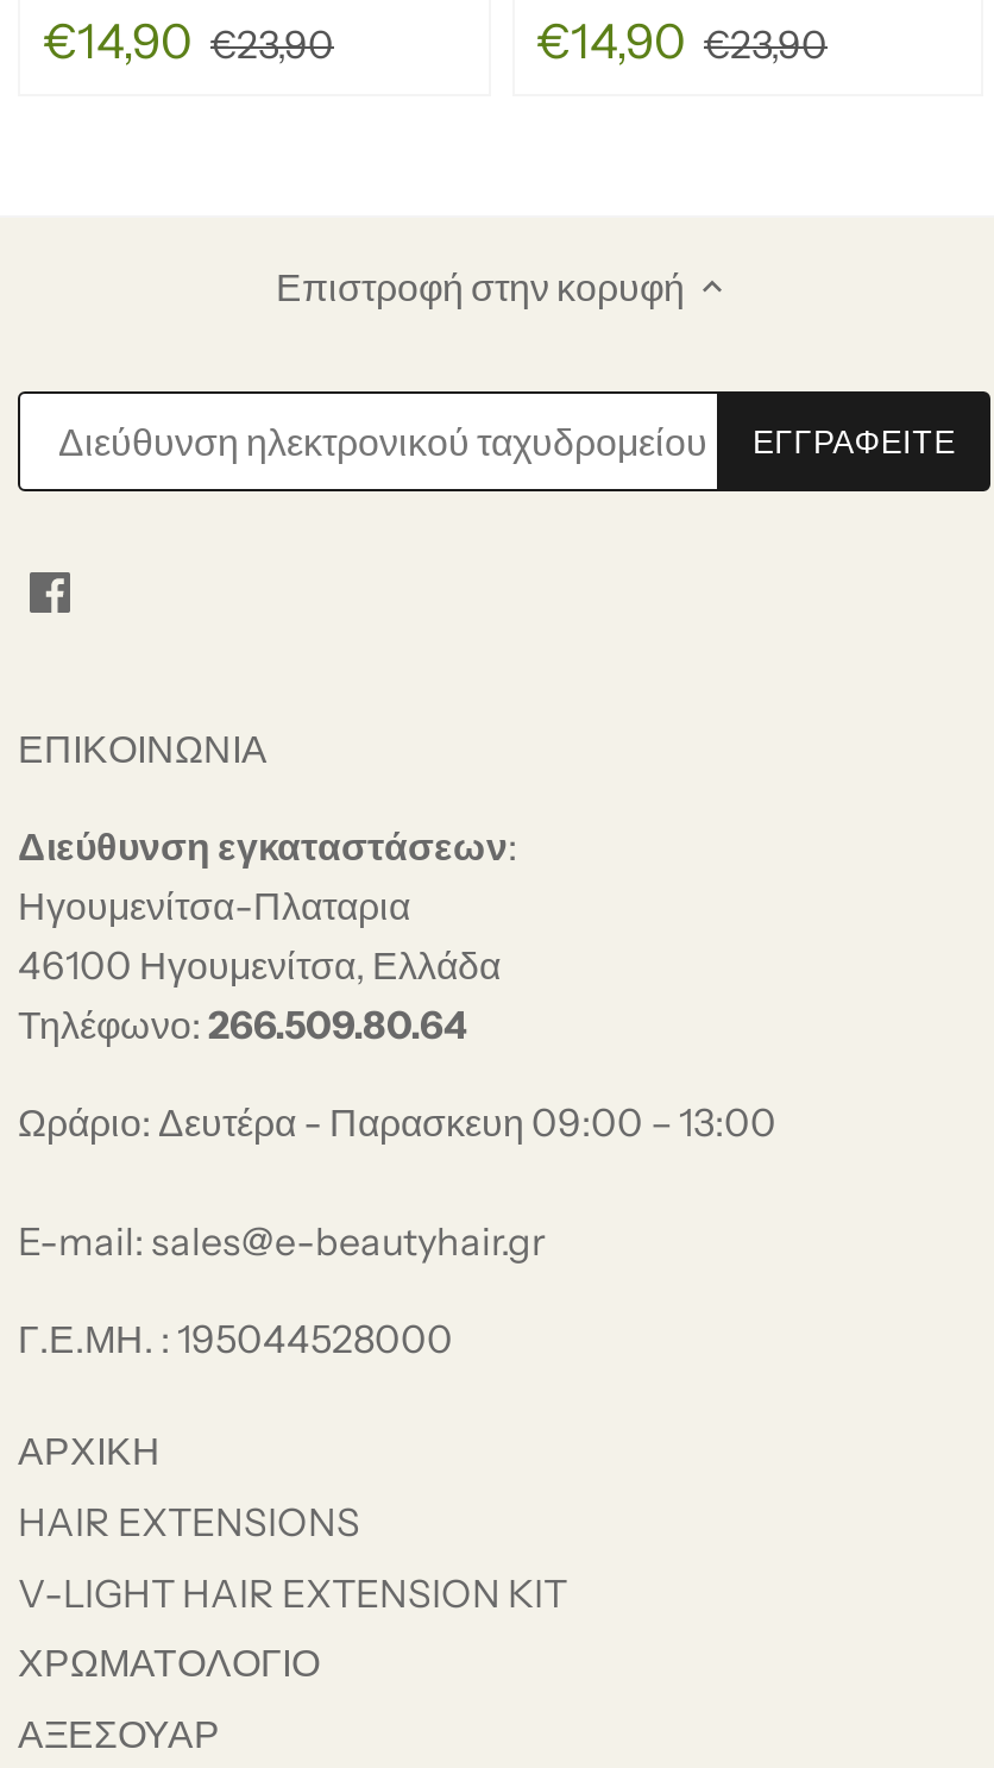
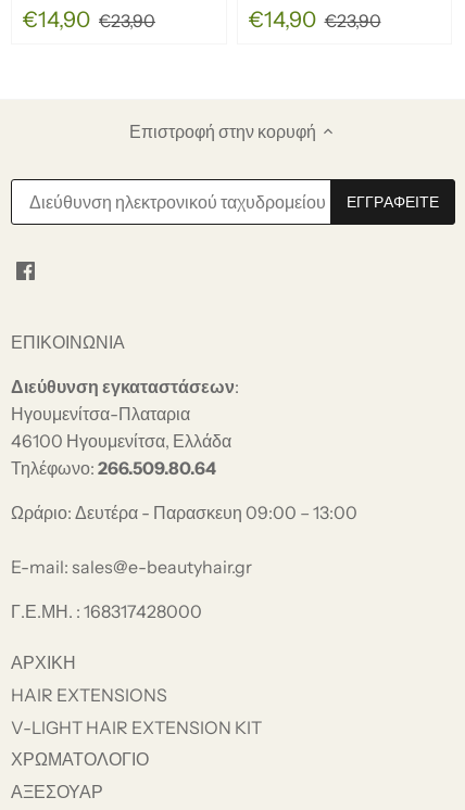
- Γ.Ε.ΜΗ. : 195044528000
+ Γ.Ε.ΜΗ. : 168317428000
